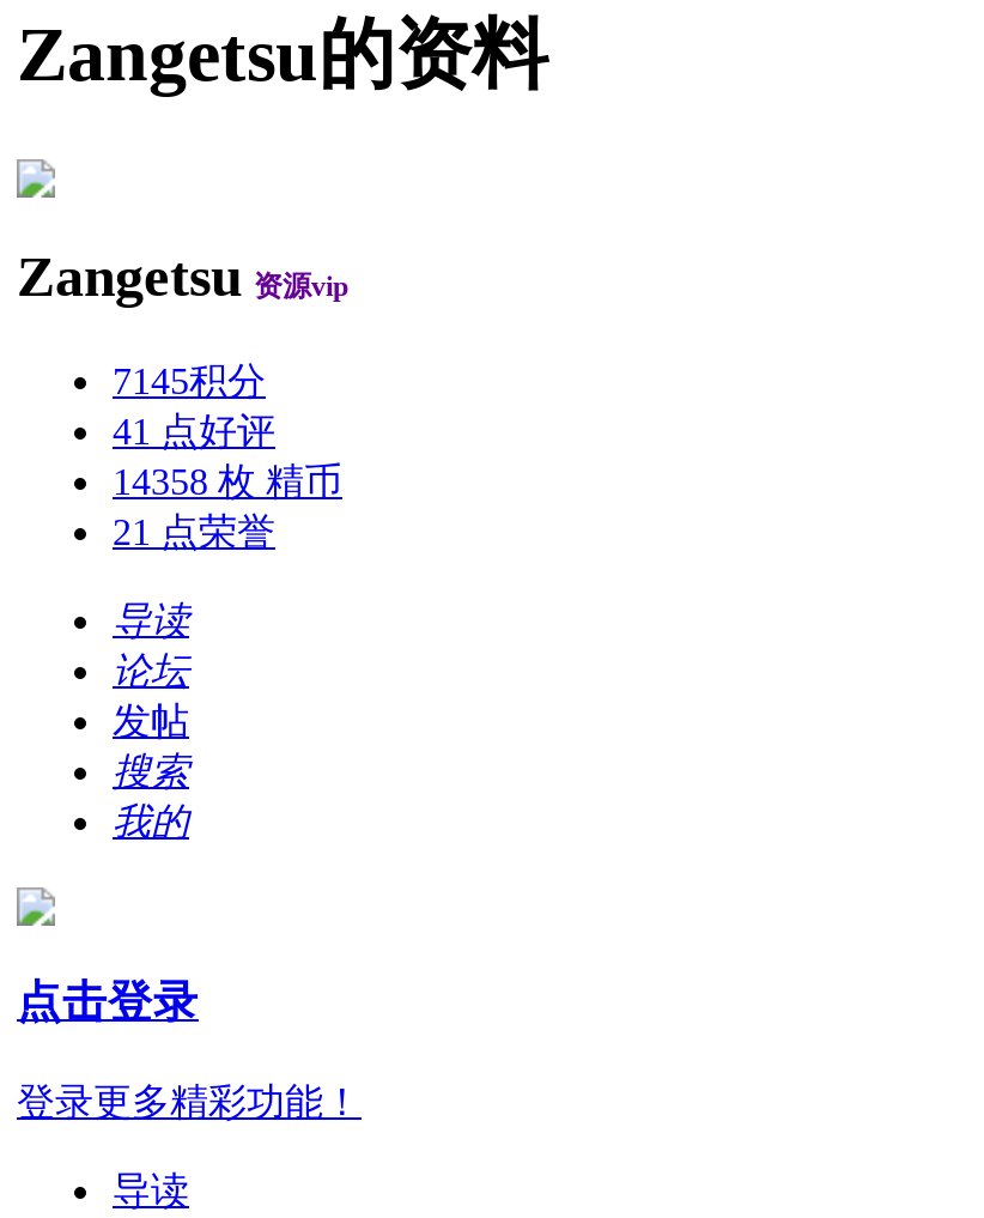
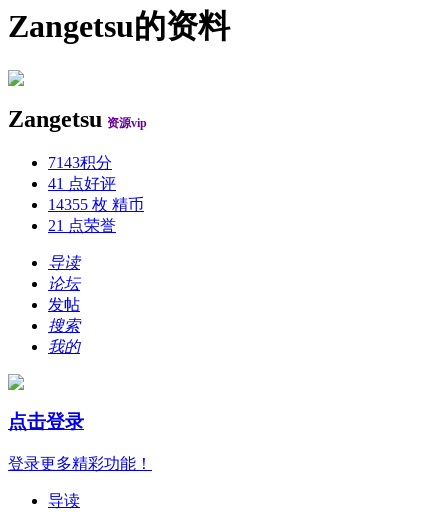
- 7145积分
+ 7143积分

- 14358 枚精币
+ 14355 枚精币
